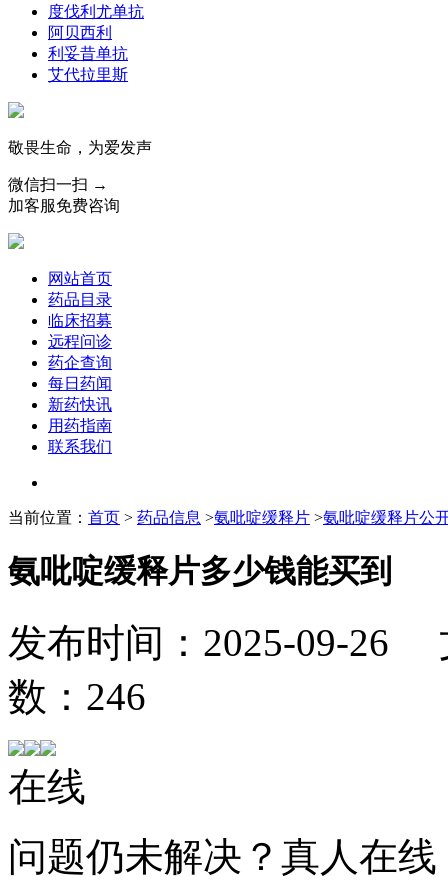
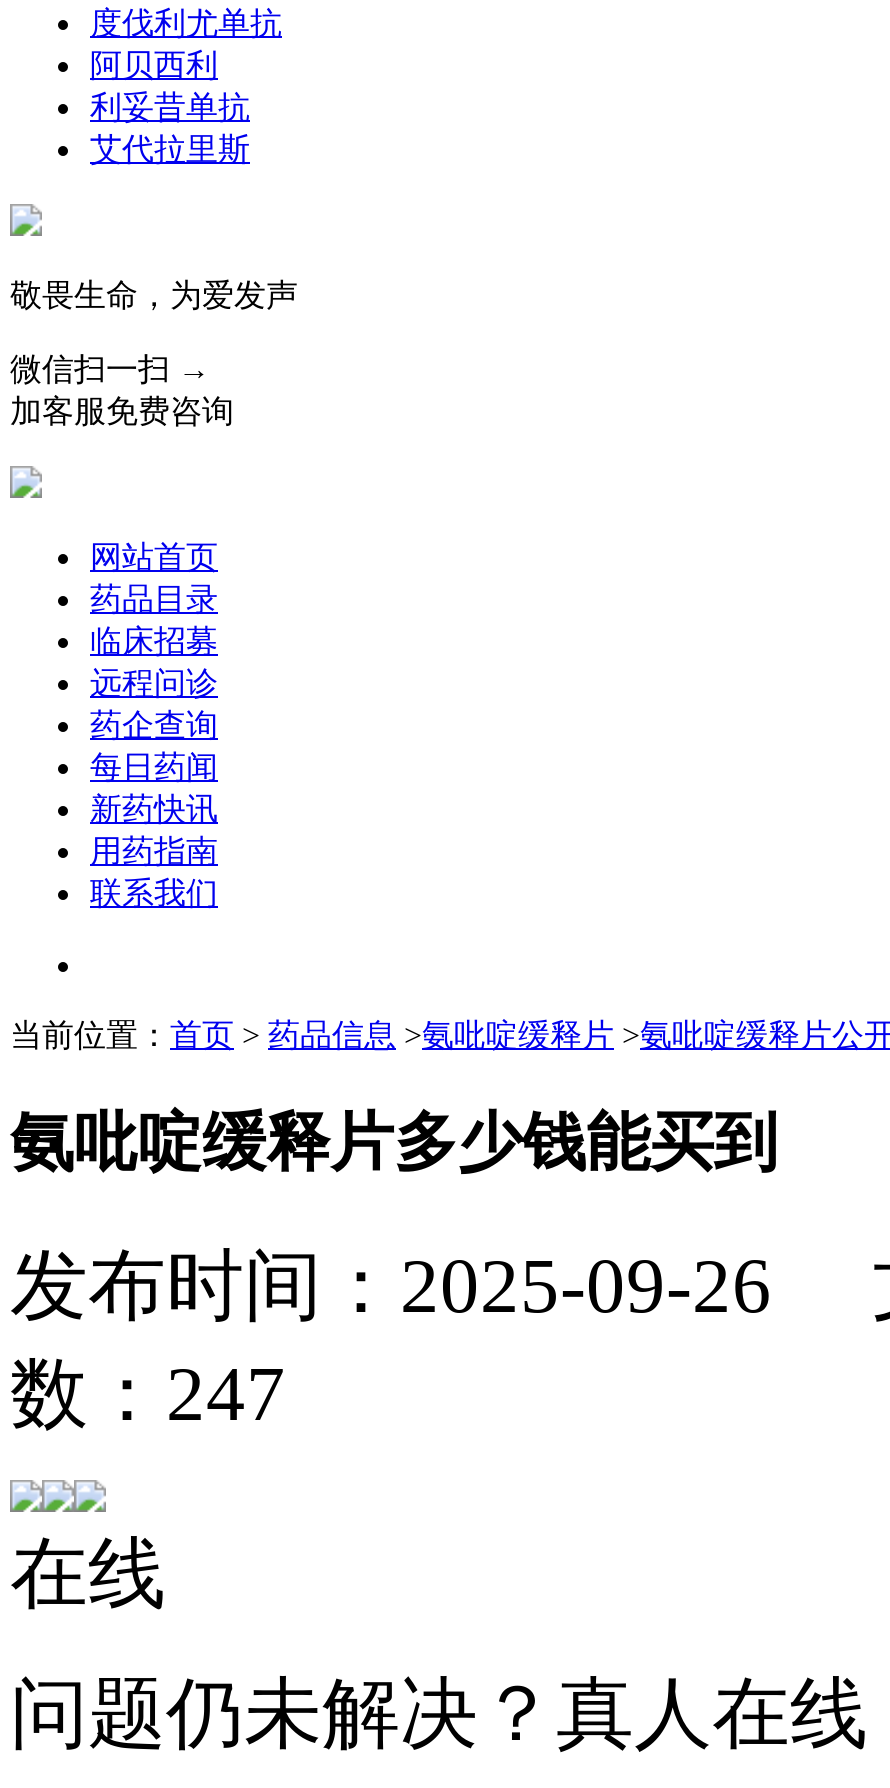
- 数：246
+ 数：247
